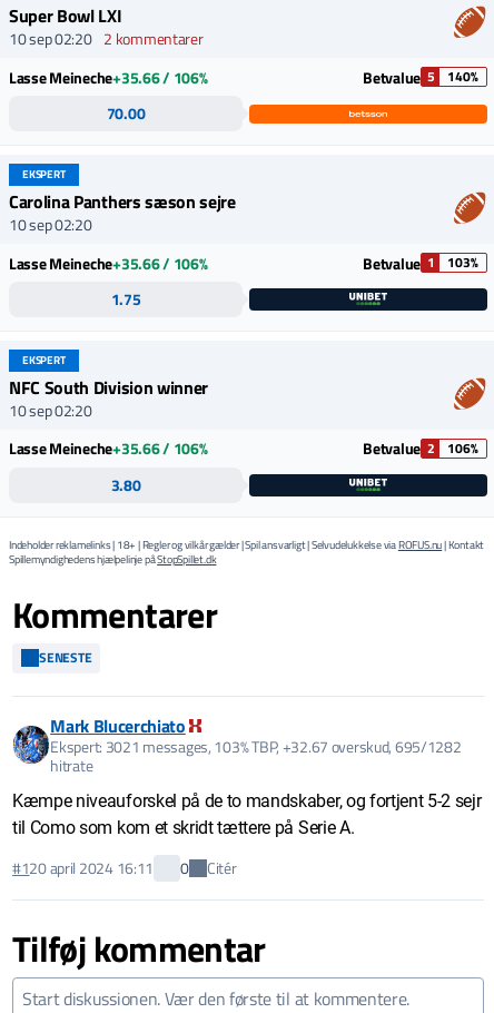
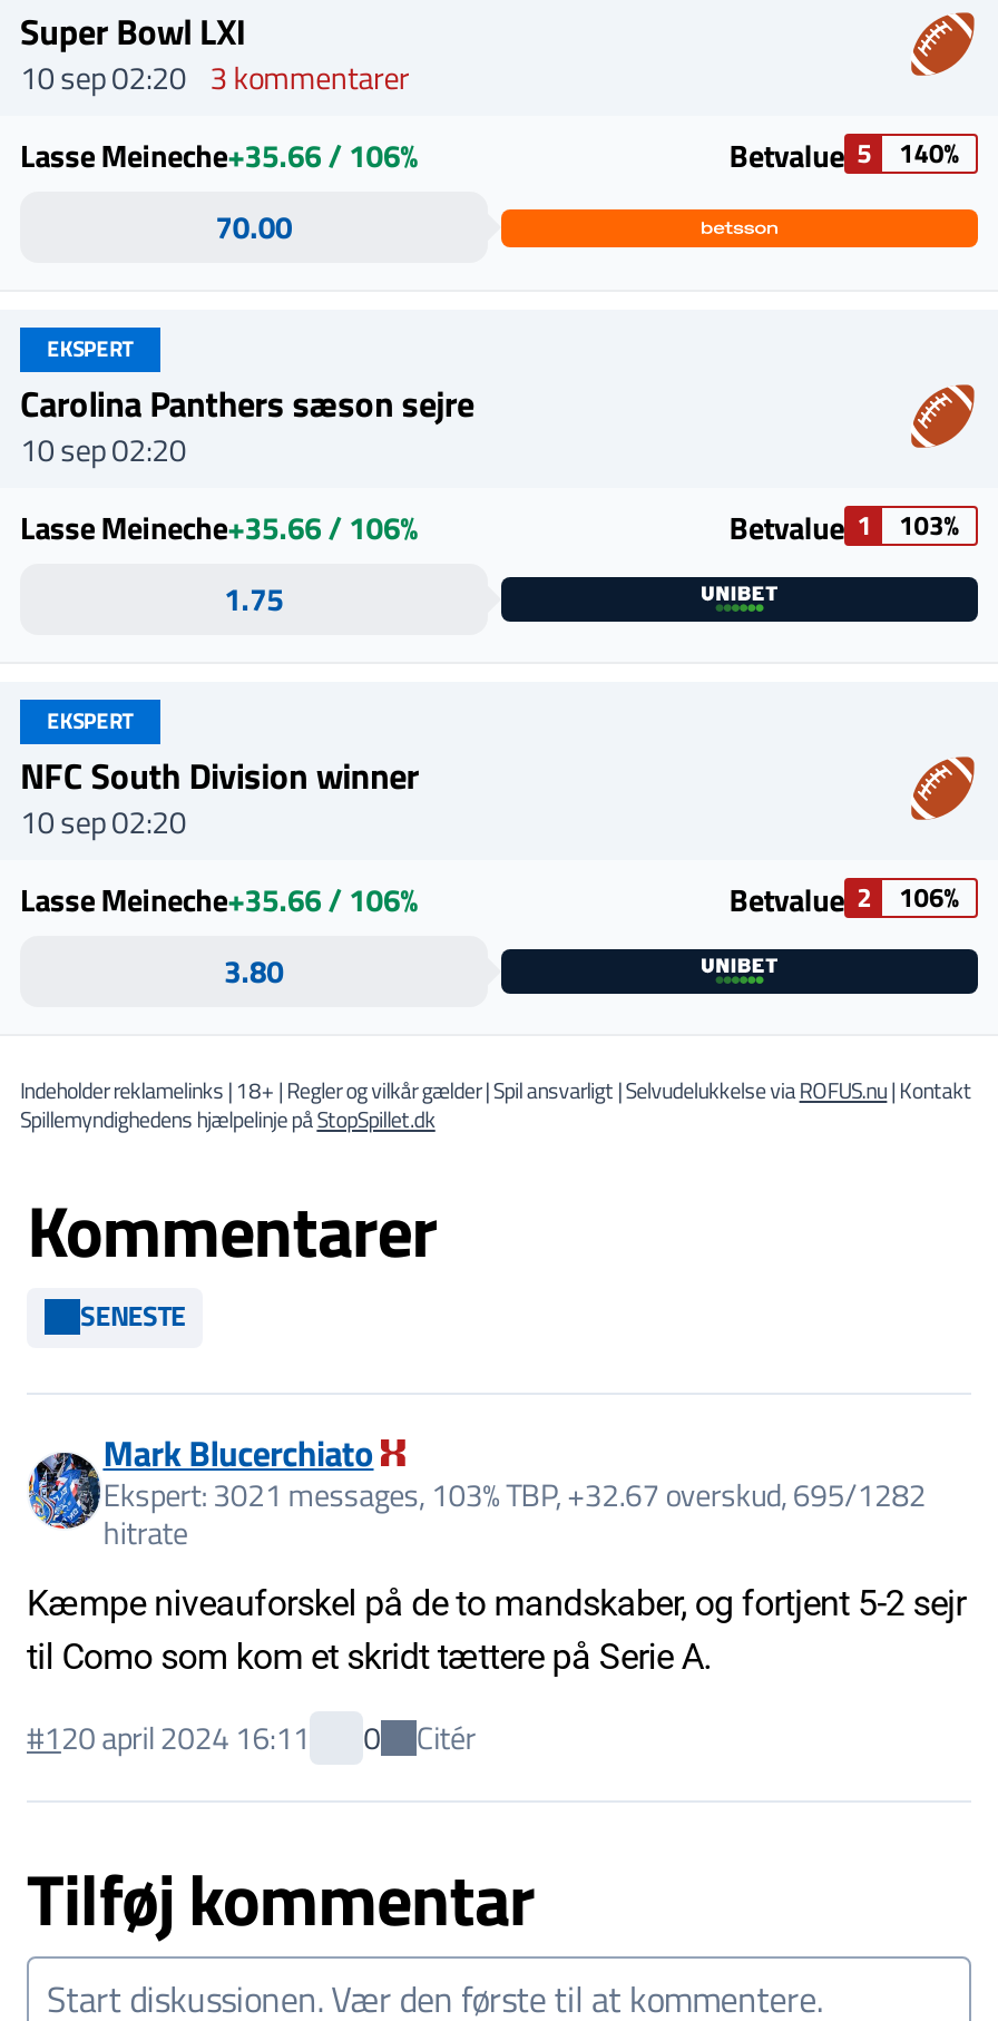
- 10 sep 02:20 2 kommentarer
+ 10 sep 02:20 3 kommentarer
